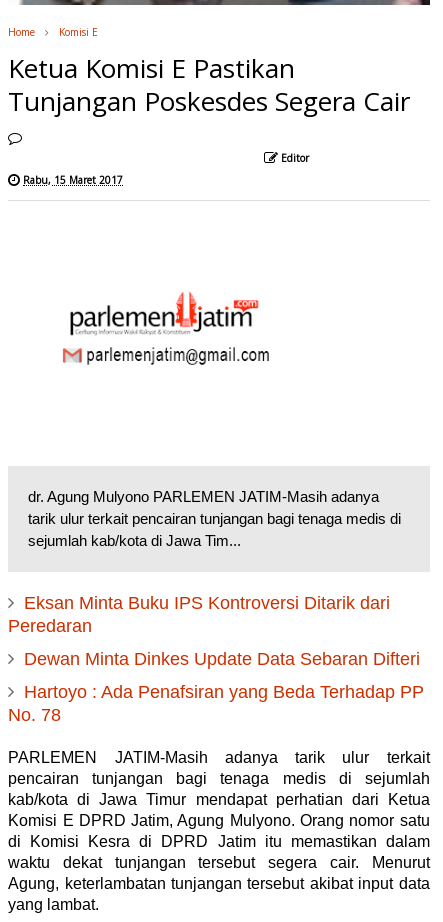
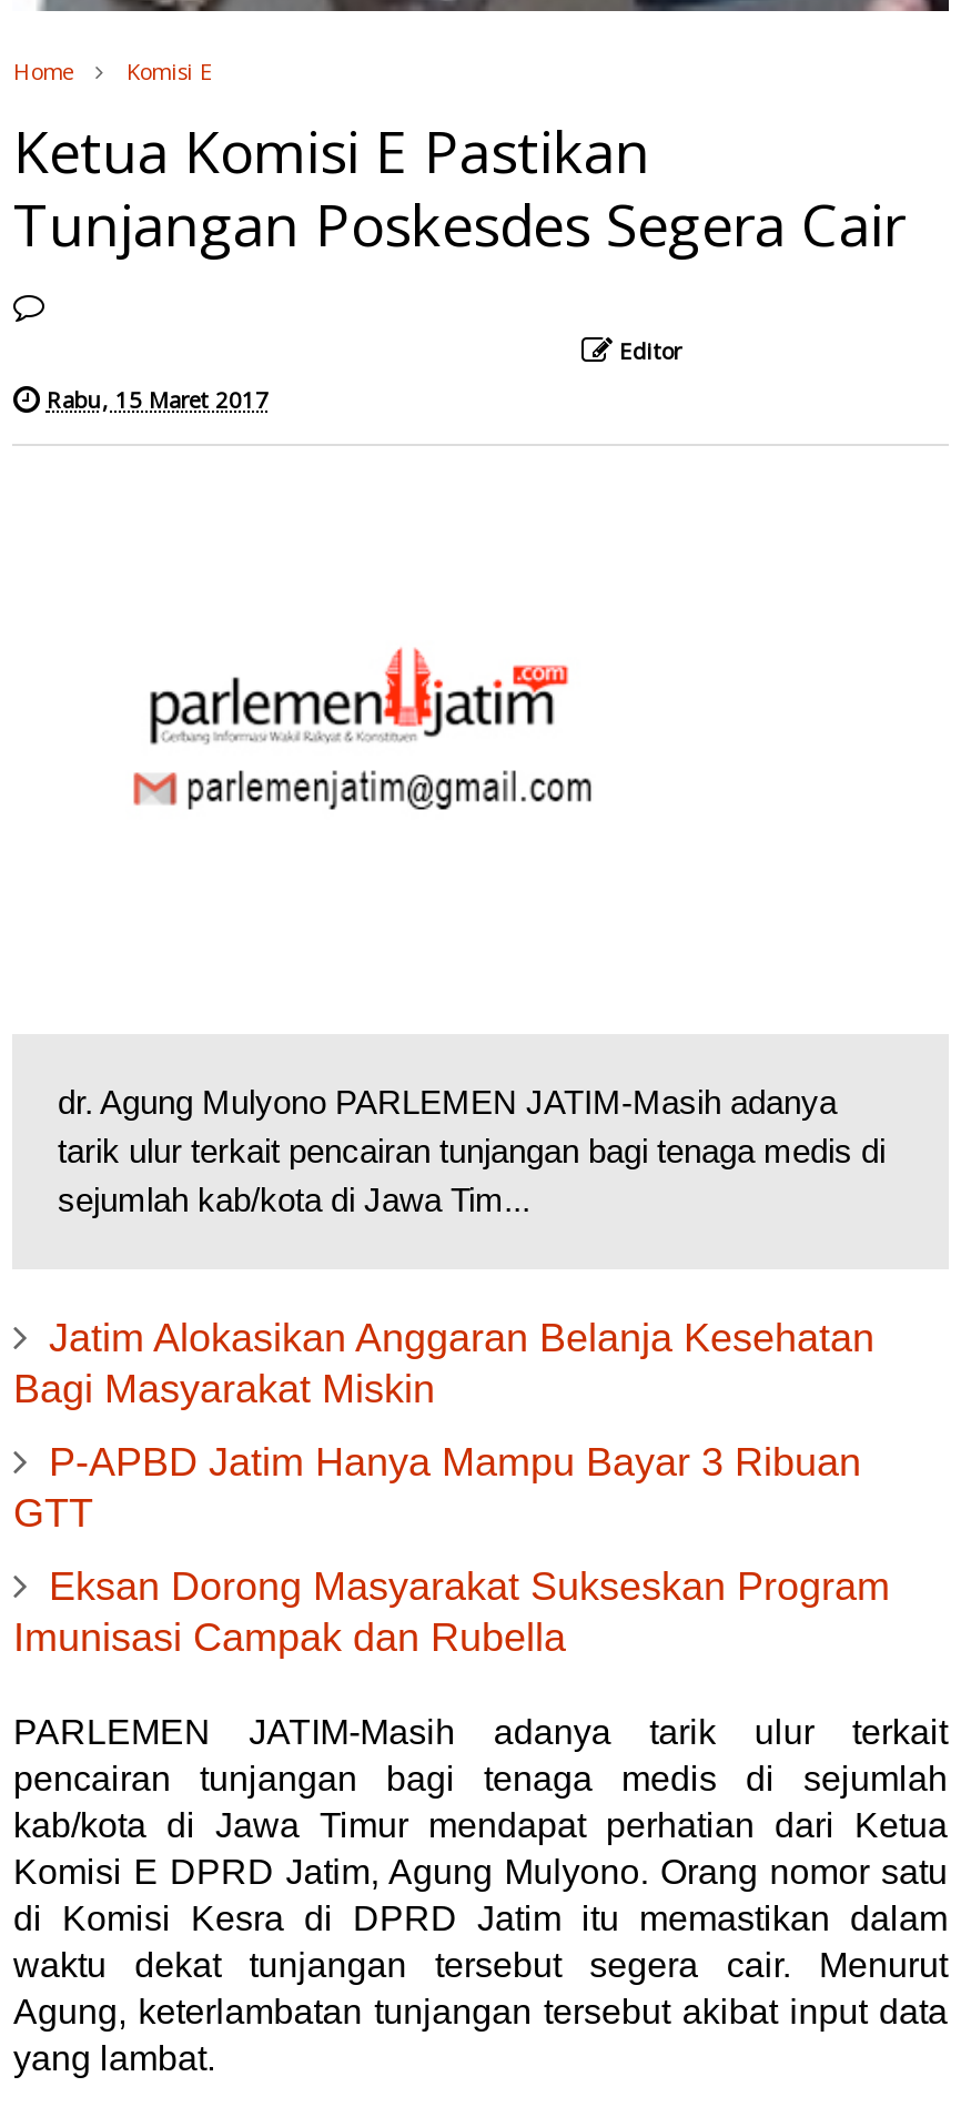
- Eksan Minta Buku IPS Kontroversi Ditarik dari
- Peredaran
+ Jatim Alokasikan Anggaran Belanja Kesehatan
+ Bagi Masyarakat Miskin

- Dewan Minta Dinkes Update Data Sebaran Difteri
+ P-APBD Jatim Hanya Mampu Bayar 3 Ribuan
+ GTT

- Hartoyo : Ada Penafsiran yang Beda Terhadap PP
- No. 78
+ Eksan Dorong Masyarakat Sukseskan Program
+ Imunisasi Campak dan Rubella
